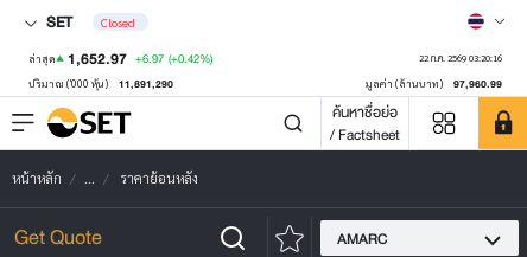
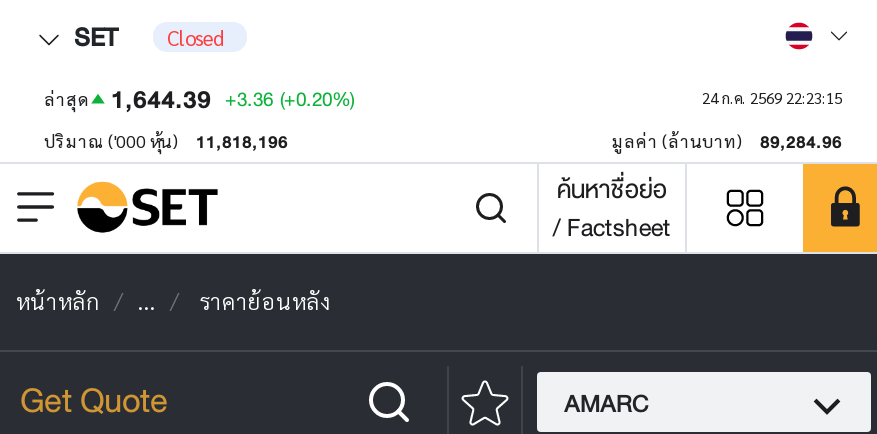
- ล่าสุด 1,652.97 +6.97 (+0.42%)
+ ล่าสุด 1,644.39 +3.36 (+0.20%)

- 22 ก.ค. 2569 03:20:16
+ 24 ก.ค. 2569 22:23:15

- ปริมาณ ('000 หุ้น) 11,891,290
+ ปริมาณ ('000 หุ้น) 11,818,196

- มูลค่า (ล้านบาท) 97,960.99
+ มูลค่า (ล้านบาท) 89,284.96
